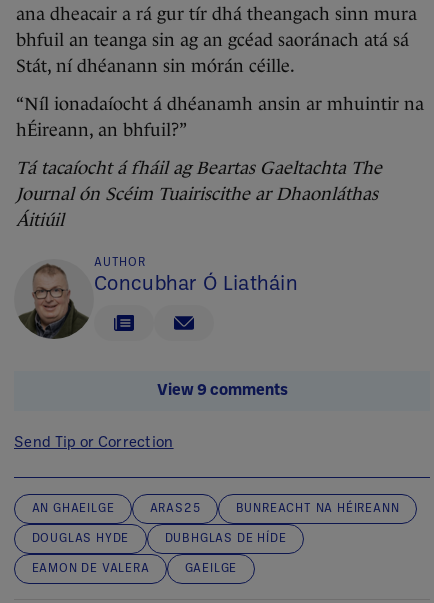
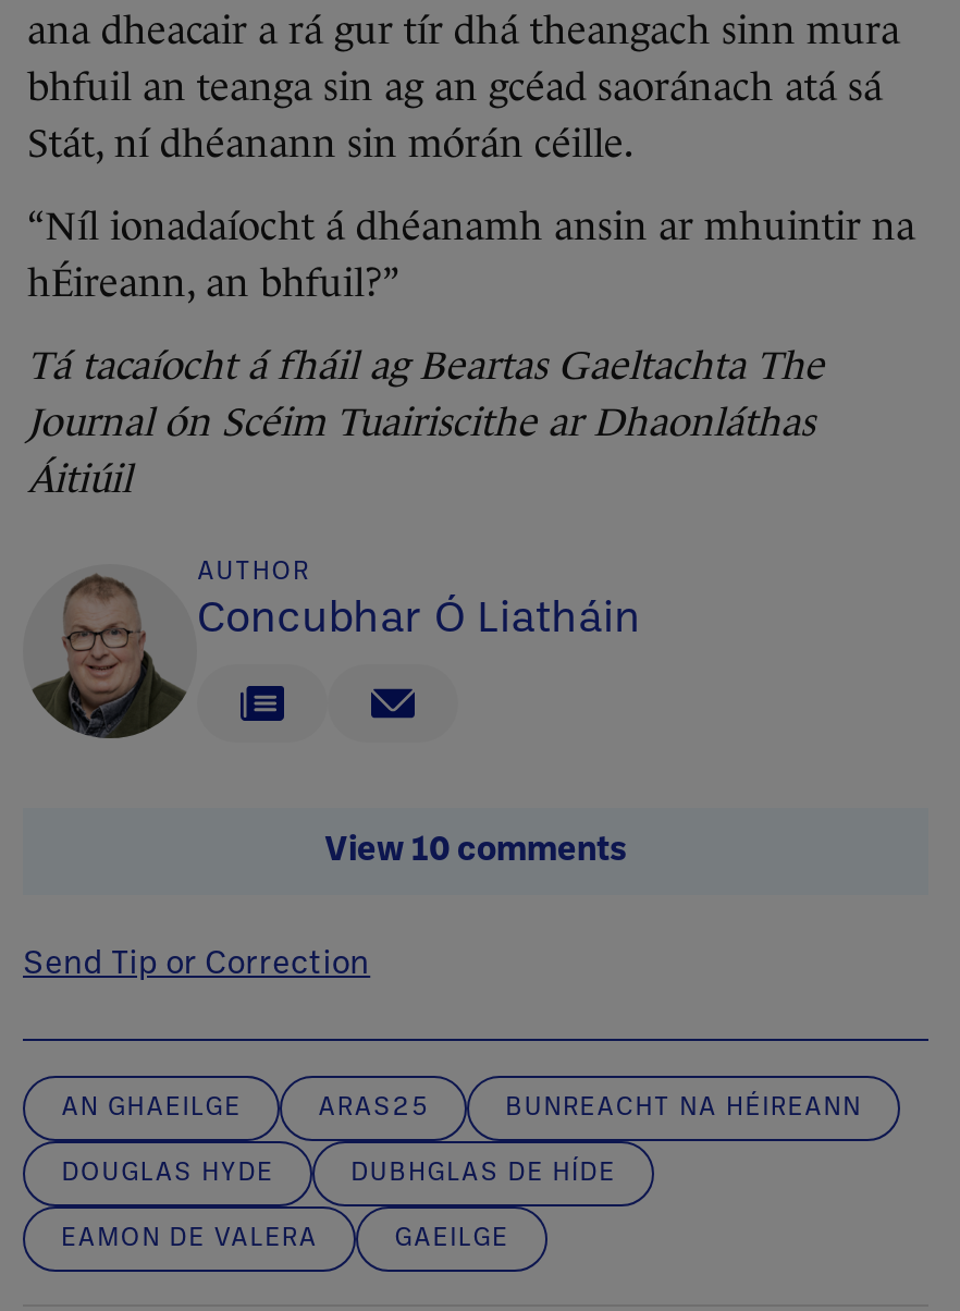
- View 9 comments
+ View 10 comments
